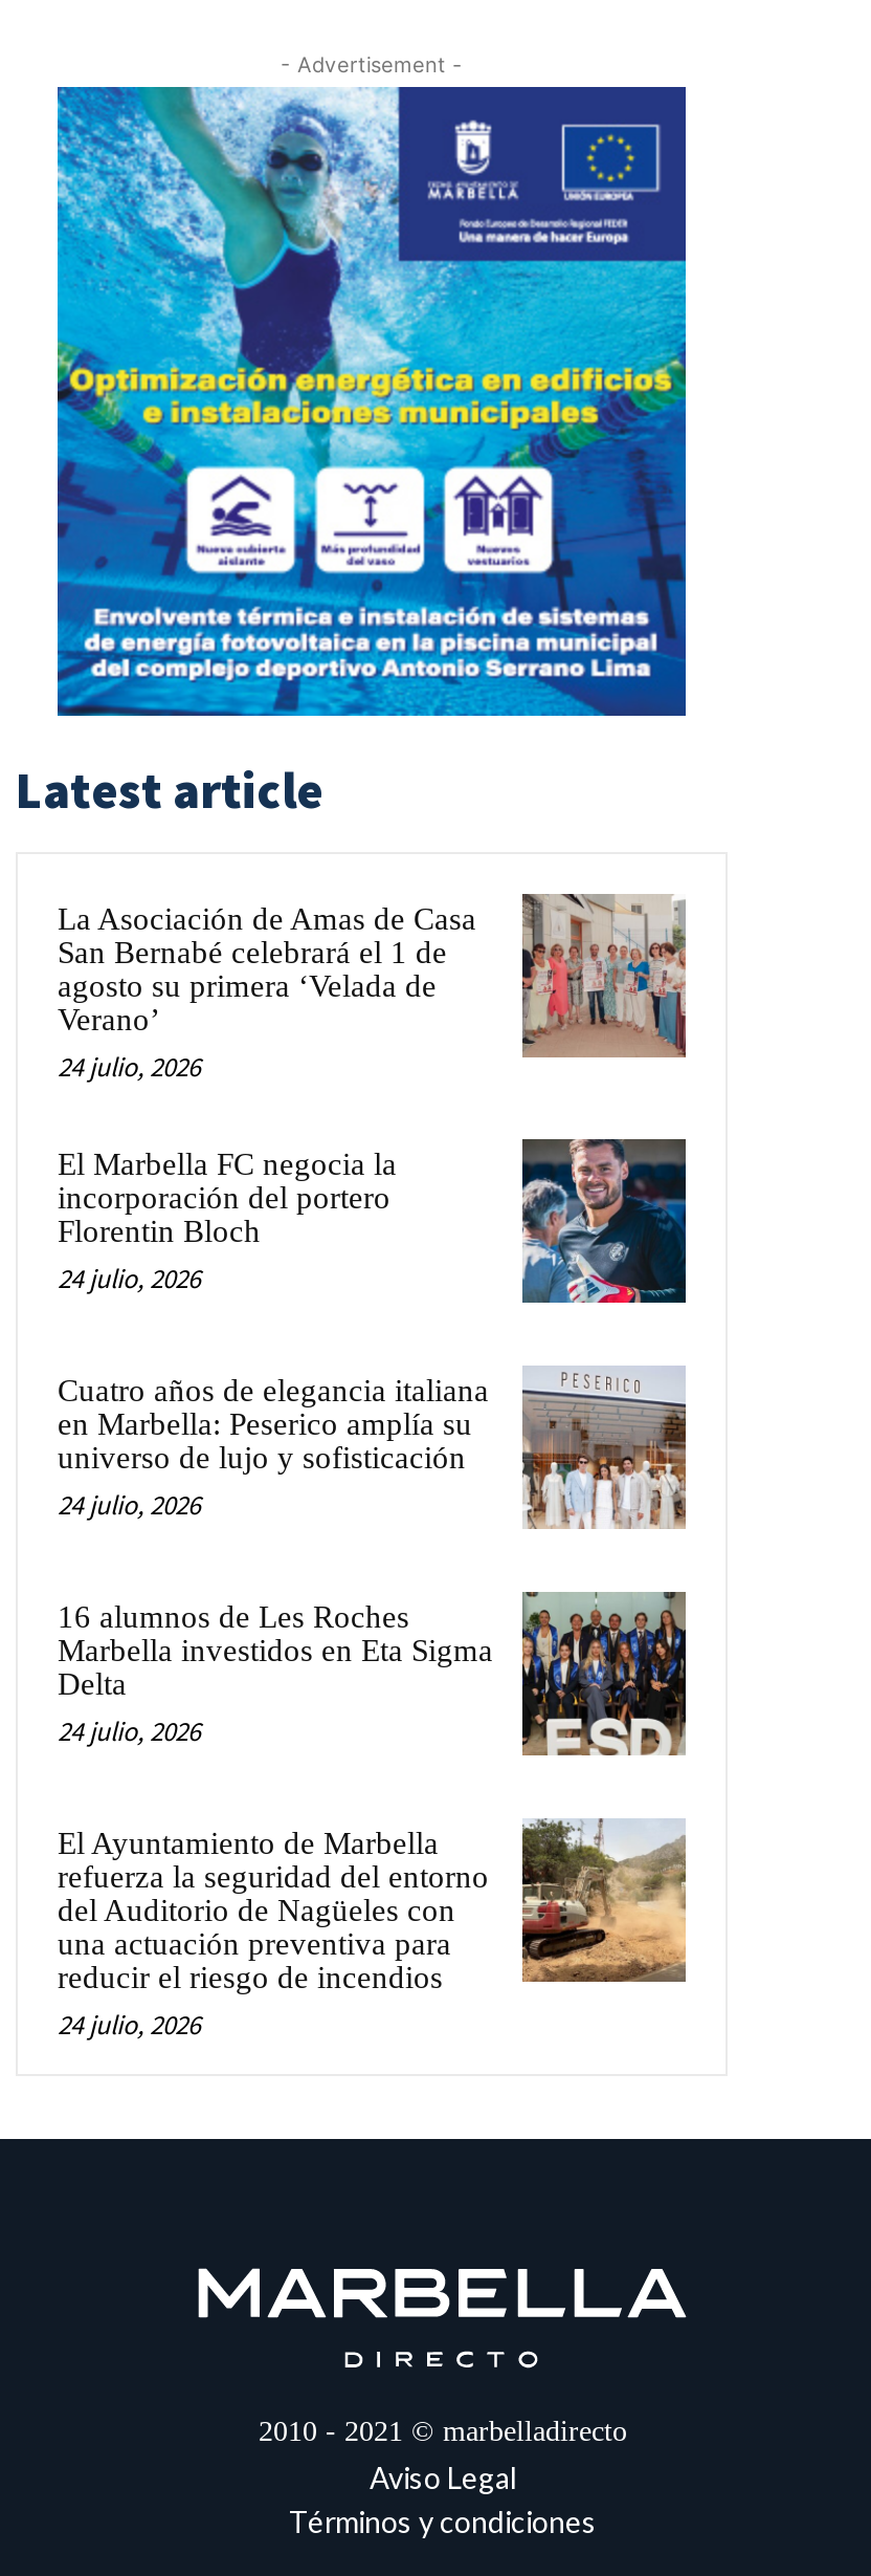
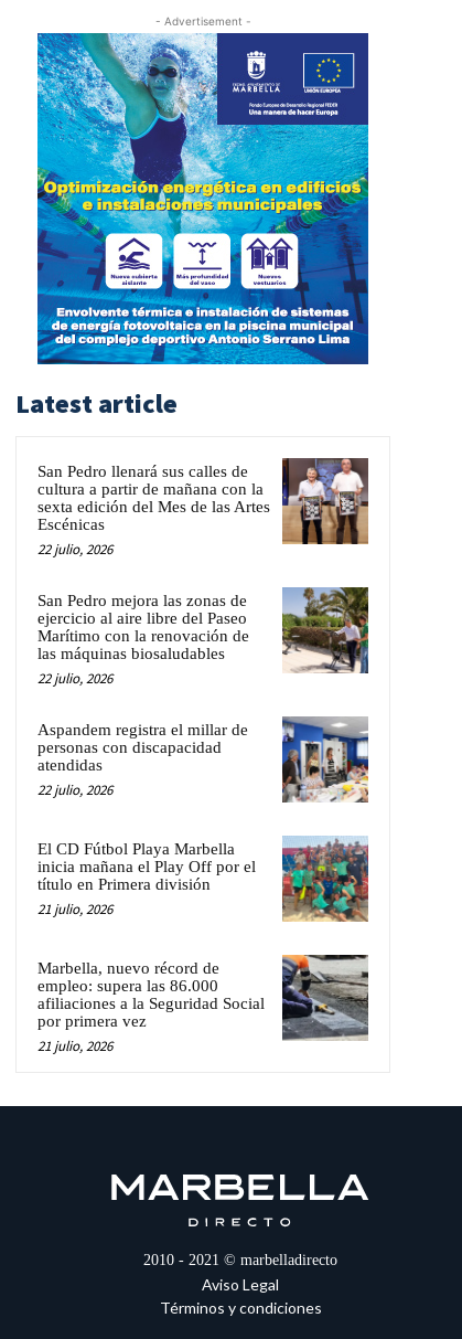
- [image]
- La Asociación de Amas de Casa
- San Bernabé celebrará el 1 de
- agosto su primera ‘Velada de
- Verano’
- 24 julio, 2026
+ [image]
+ San Pedro llenará sus calles de
+ cultura a partir de mañana con la
+ sexta edición del Mes de las Artes
+ Escénicas
+ 22 julio, 2026

- El Marbella FC negocia la
- incorporación del portero
- Florentin Bloch
- 24 julio, 2026
+ San Pedro mejora las zonas de
+ ejercicio al aire libre del Paseo
+ Marítimo con la renovación de
+ las máquinas biosaludables
+ 22 julio, 2026

- [image]
+ [image]

- [image]
- Cuatro años de elegancia italiana
- en Marbella: Peserico amplía su
- universo de lujo y sofisticación
- 24 julio, 2026
+ [image]
+ Aspandem registra el millar de
+ personas con discapacidad
+ atendidas
+ 22 julio, 2026

- [image]
- 16 alumnos de Les Roches
- Marbella investidos en Eta Sigma
- Delta
- 24 julio, 2026
+ [image]
+ El CD Fútbol Playa Marbella
+ inicia mañana el Play Off por el
+ título en Primera división
+ 21 julio, 2026

- [image]
- El Ayuntamiento de Marbella
- refuerza la seguridad del entorno
- del Auditorio de Nagüeles con
- una actuación preventiva para
- reducir el riesgo de incendios
- 24 julio, 2026
+ [image]
+ Marbella, nuevo récord de
+ empleo: supera las 86.000
+ afiliaciones a la Seguridad Social
+ por primera vez
+ 21 julio, 2026
